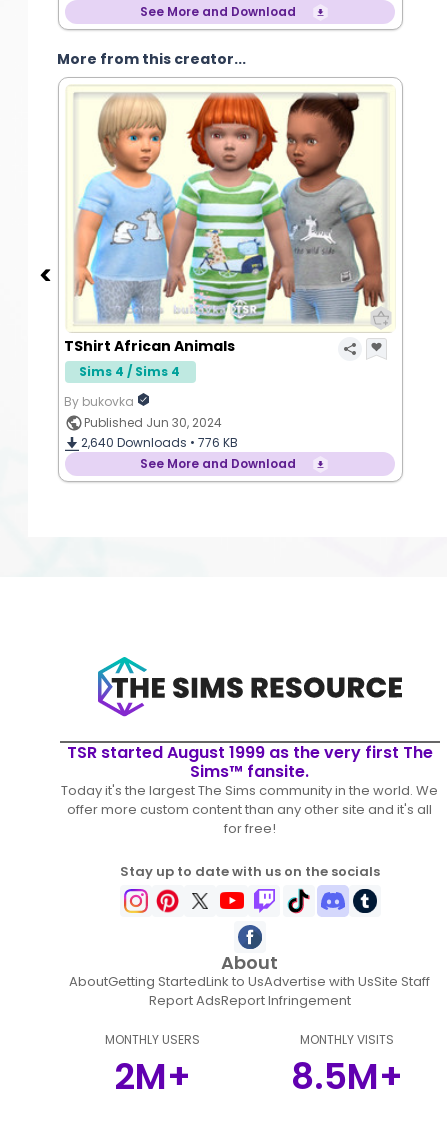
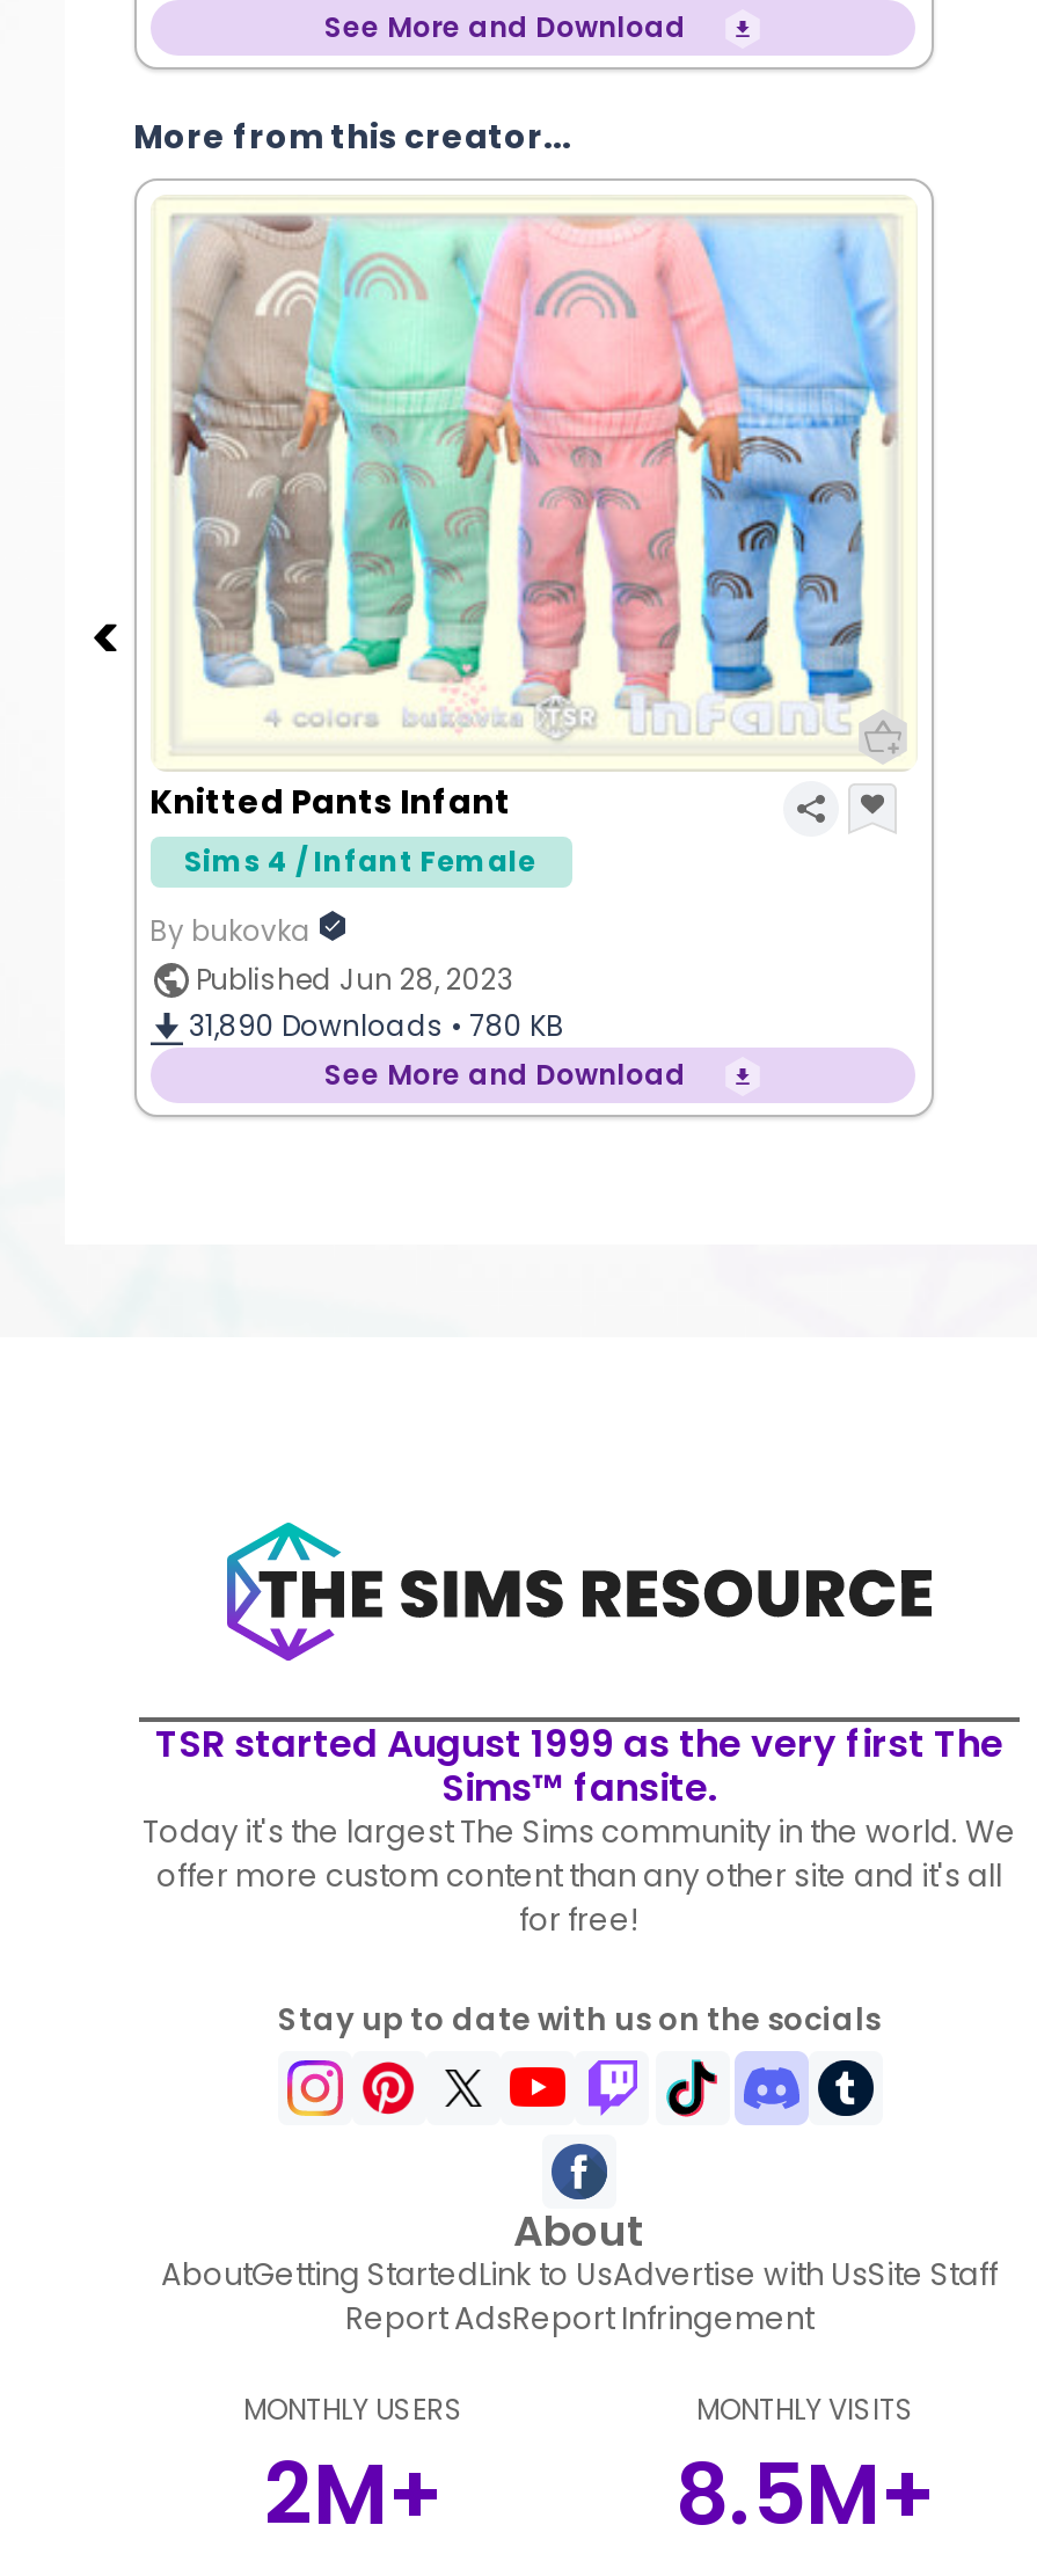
- [image]
- TShirt African Animals
- Sims 4 / Sims 4
+ [image]
+ Knitted Pants Infant
+ Sims 4 / Infant Female

- Published Jun 30, 2024
+ Published Jun 28, 2023

- 2,640 Downloads • 776 KB
+ 31,890 Downloads • 780 KB
